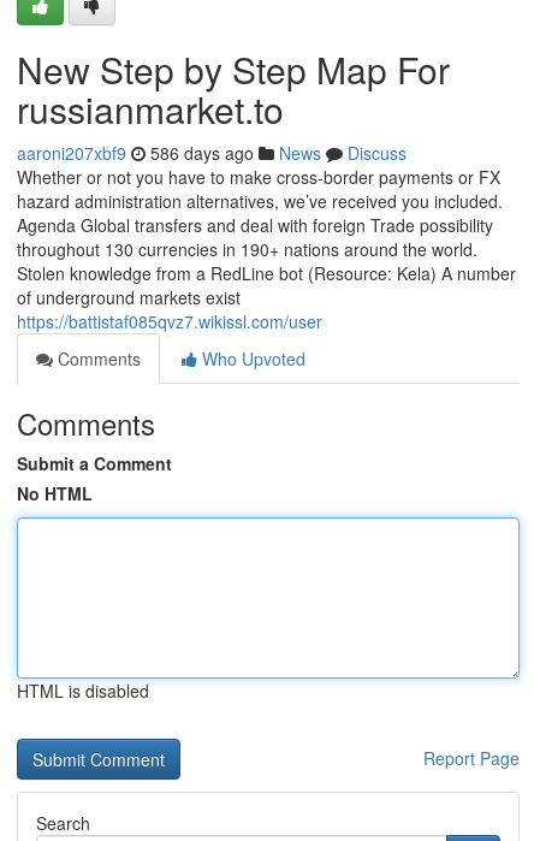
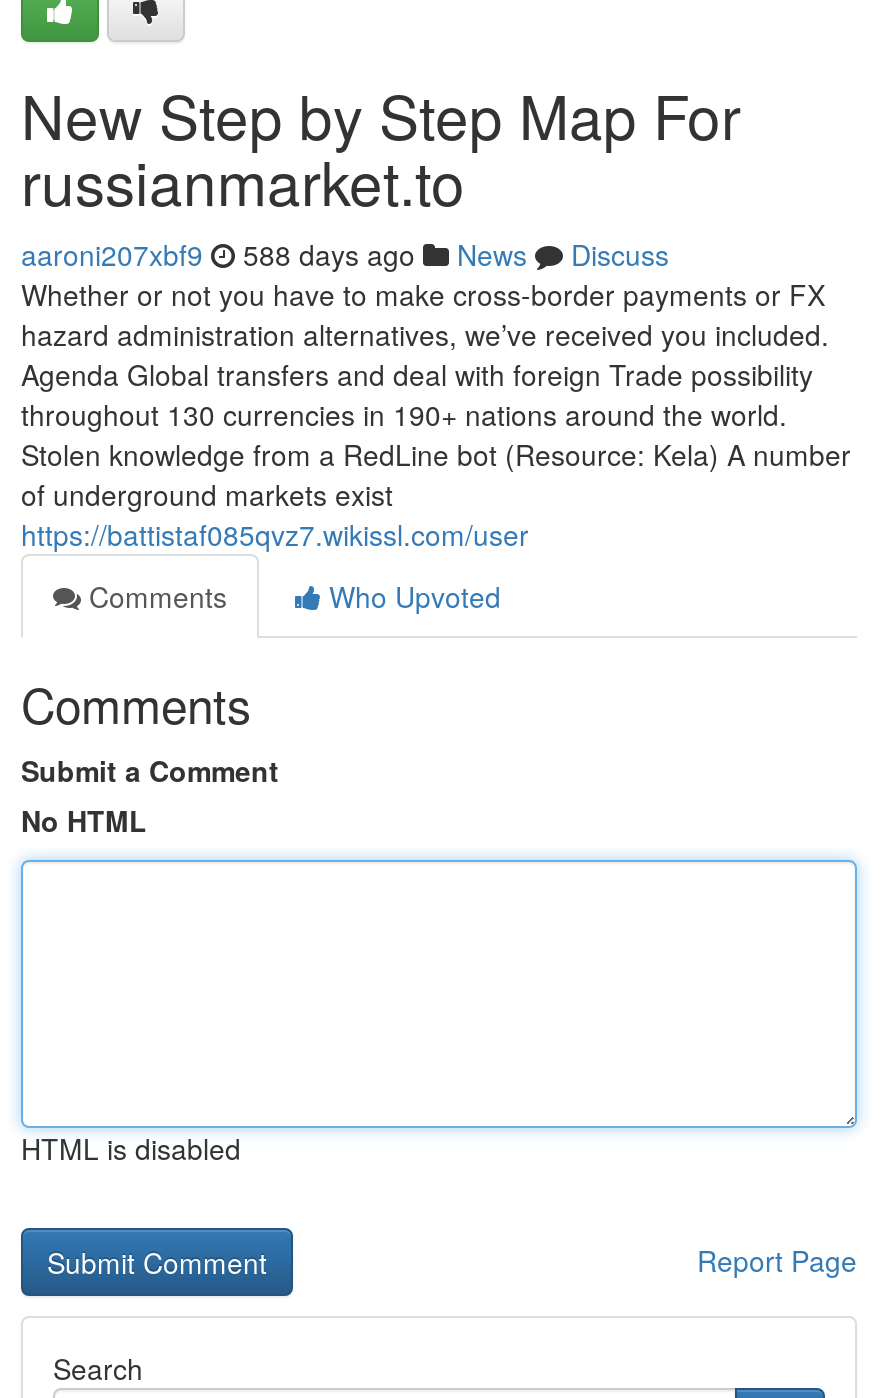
- aaroni207xbf9 586 days ago News Discuss
+ aaroni207xbf9 588 days ago News Discuss
